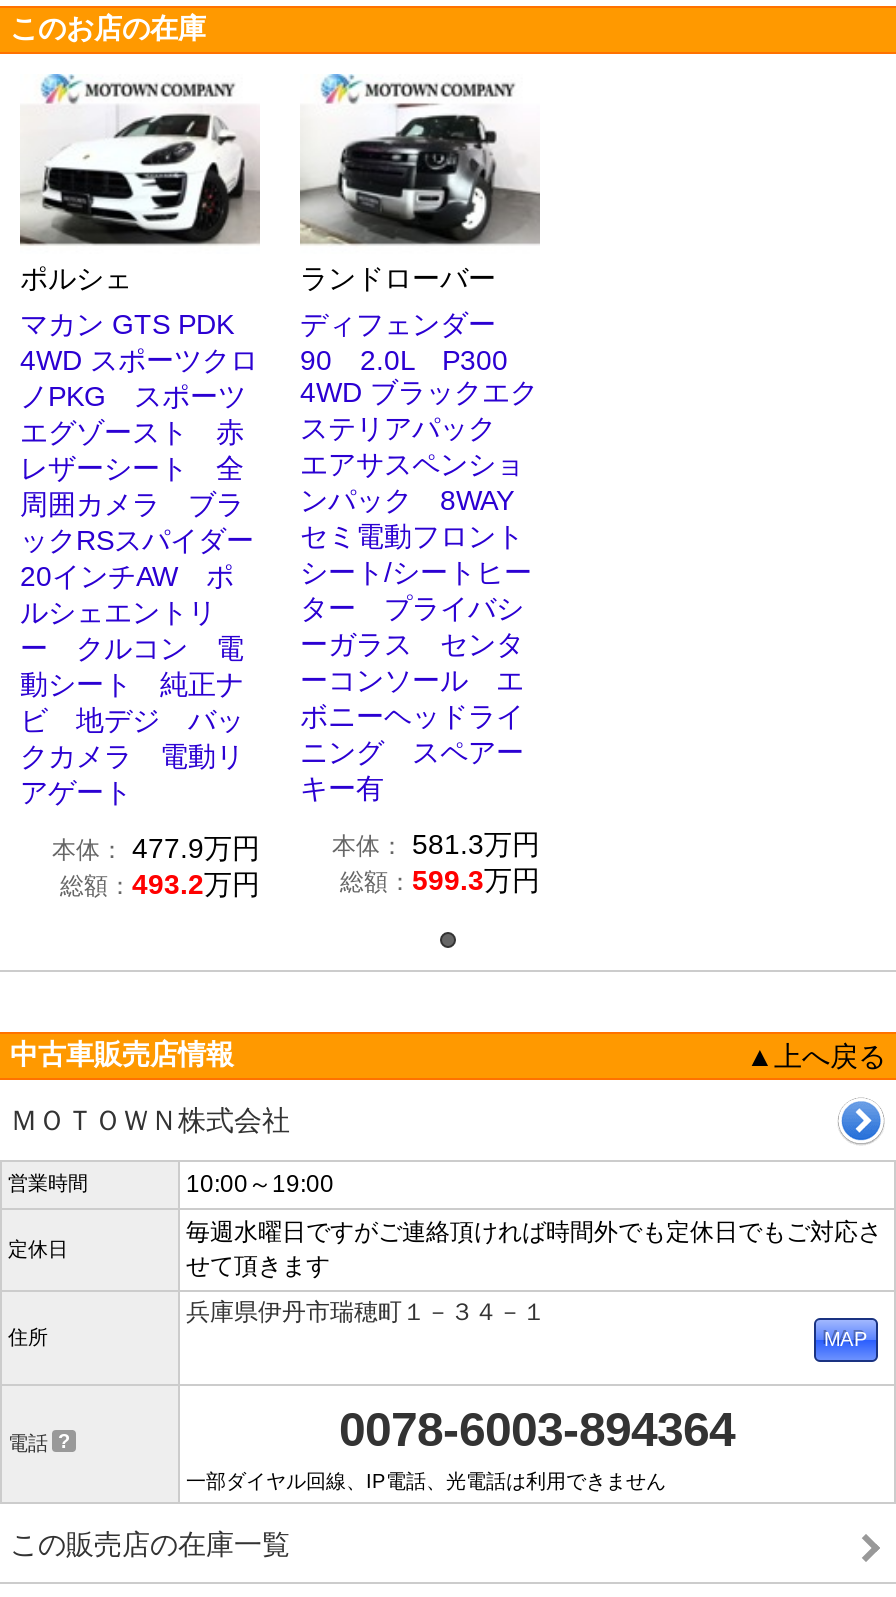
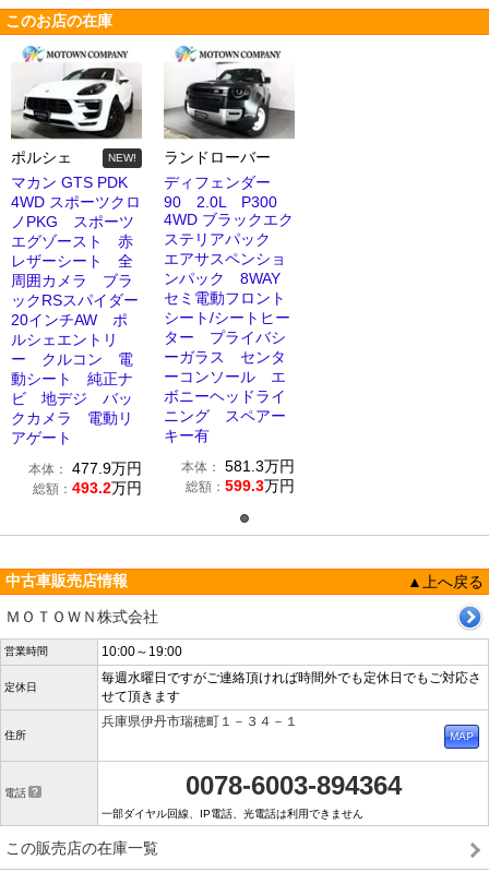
+ NEW!
